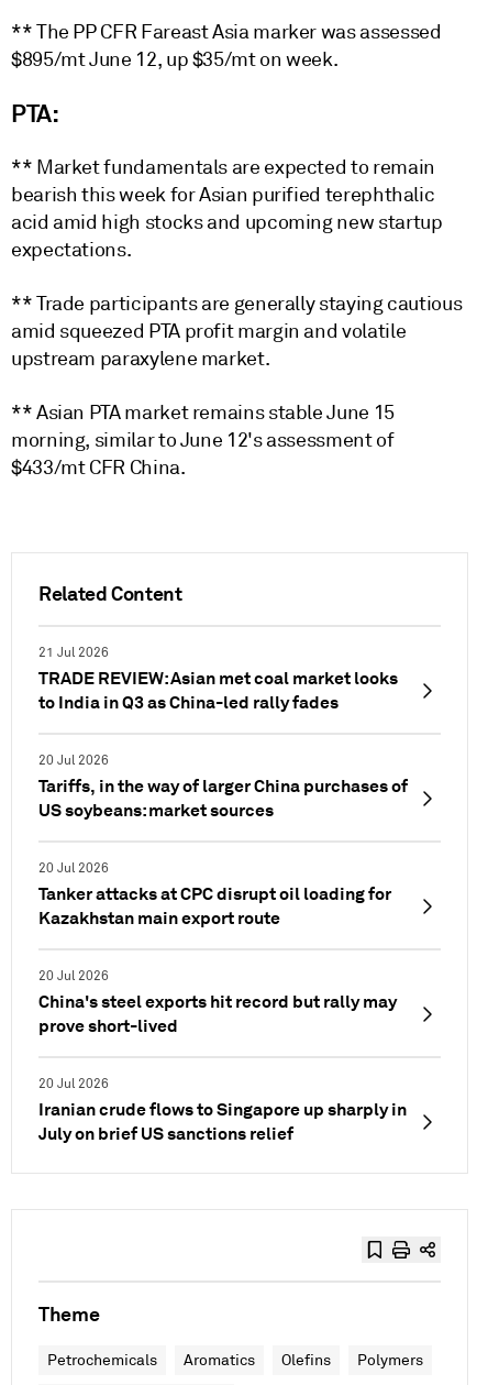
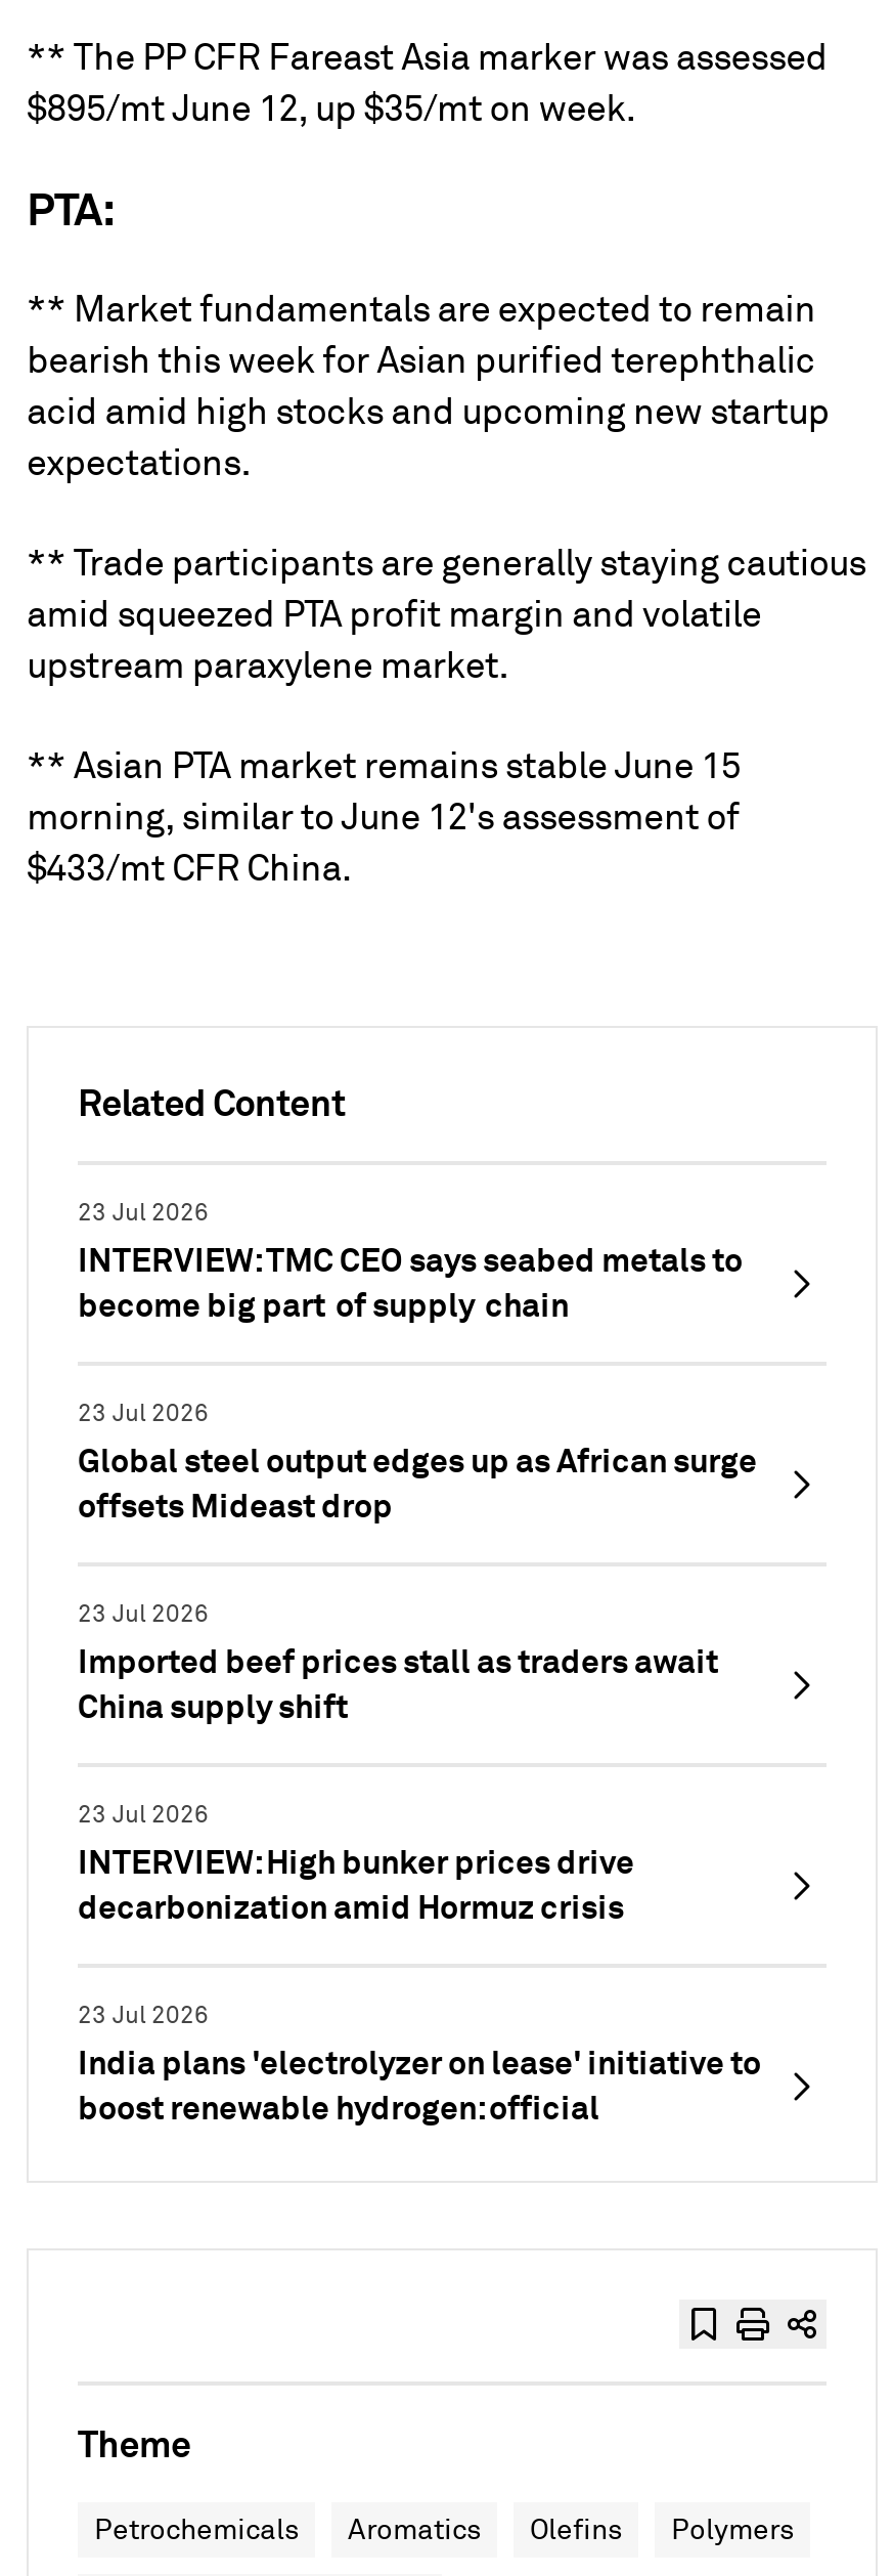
- 21 Jul 2026
- TRADE REVIEW: Asian met coal market looks
- to India in Q3 as China-led rally fades
+ 23 Jul 2026
+ INTERVIEW: TMC CEO says seabed metals to
+ become big part of supply chain

- 20 Jul 2026
- Tariffs, in the way of larger China purchases of
- US soybeans: market sources
+ 23 Jul 2026
+ Global steel output edges up as African surge
+ offsets Mideast drop

- 20 Jul 2026
- Tanker attacks at CPC disrupt oil loading for
- Kazakhstan main export route
+ 23 Jul 2026
+ Imported beef prices stall as traders await
+ China supply shift

- 20 Jul 2026
- China's steel exports hit record but rally may
- prove short-lived
+ 23 Jul 2026
+ INTERVIEW: High bunker prices drive
+ decarbonization amid Hormuz crisis

- 20 Jul 2026
- Iranian crude flows to Singapore up sharply in
- July on brief US sanctions relief
+ 23 Jul 2026
+ India plans 'electrolyzer on lease' initiative to
+ boost renewable hydrogen: official
